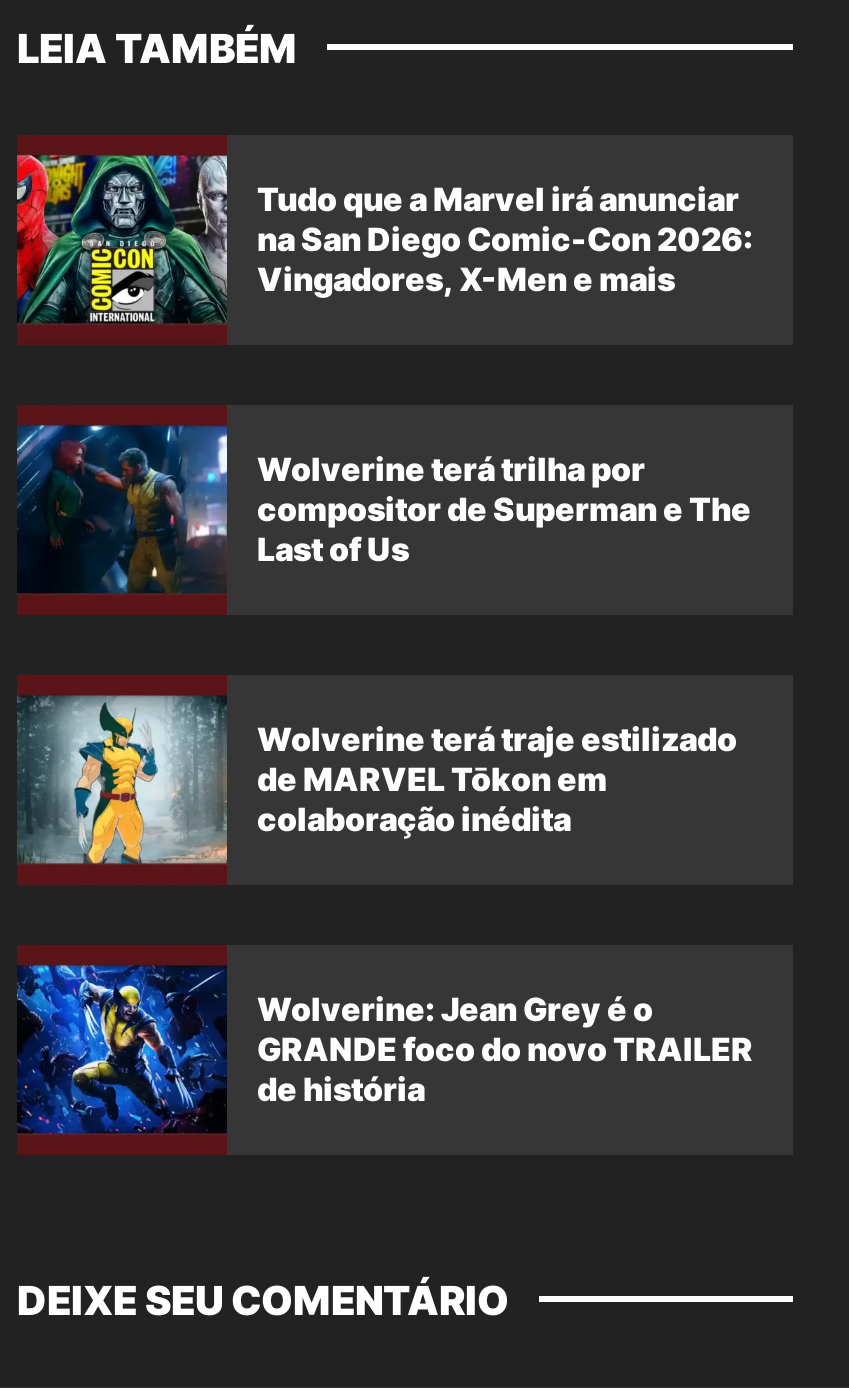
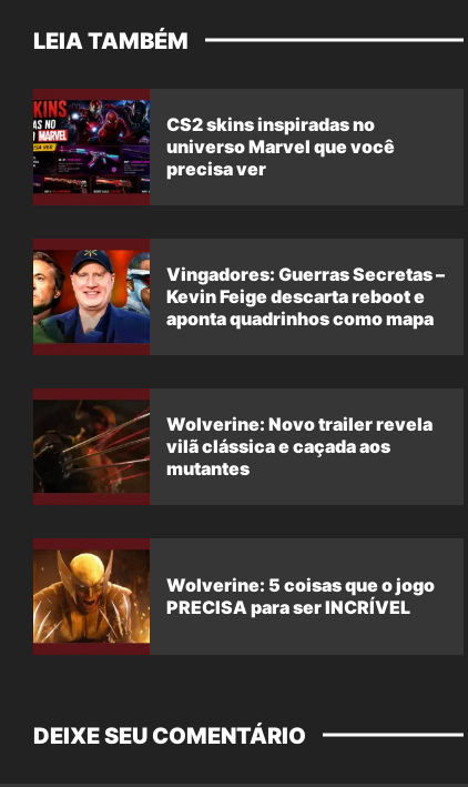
- [image]
- Tudo que a Marvel irá anunciar
- na San Diego Comic-Con 2026:
- Vingadores, X-Men e mais
+ [image]
+ CS2 skins inspiradas no
+ universo Marvel que você
+ precisa ver

- [image]
- Wolverine terá trilha por
- compositor de Superman e The
- Last of Us
+ [image]
+ Vingadores: Guerras Secretas –
+ Kevin Feige descarta reboot e
+ aponta quadrinhos como mapa

- [image]
- Wolverine terá traje estilizado
- de MARVEL Tōkon em
- colaboração inédita
+ [image]
+ Wolverine: Novo trailer revela
+ vilã clássica e caçada aos
+ mutantes

- [image]
- Wolverine: Jean Grey é o
- GRANDE foco do novo TRAILER
- de história
+ [image]
+ Wolverine: 5 coisas que o jogo
+ PRECISA para ser INCRÍVEL
